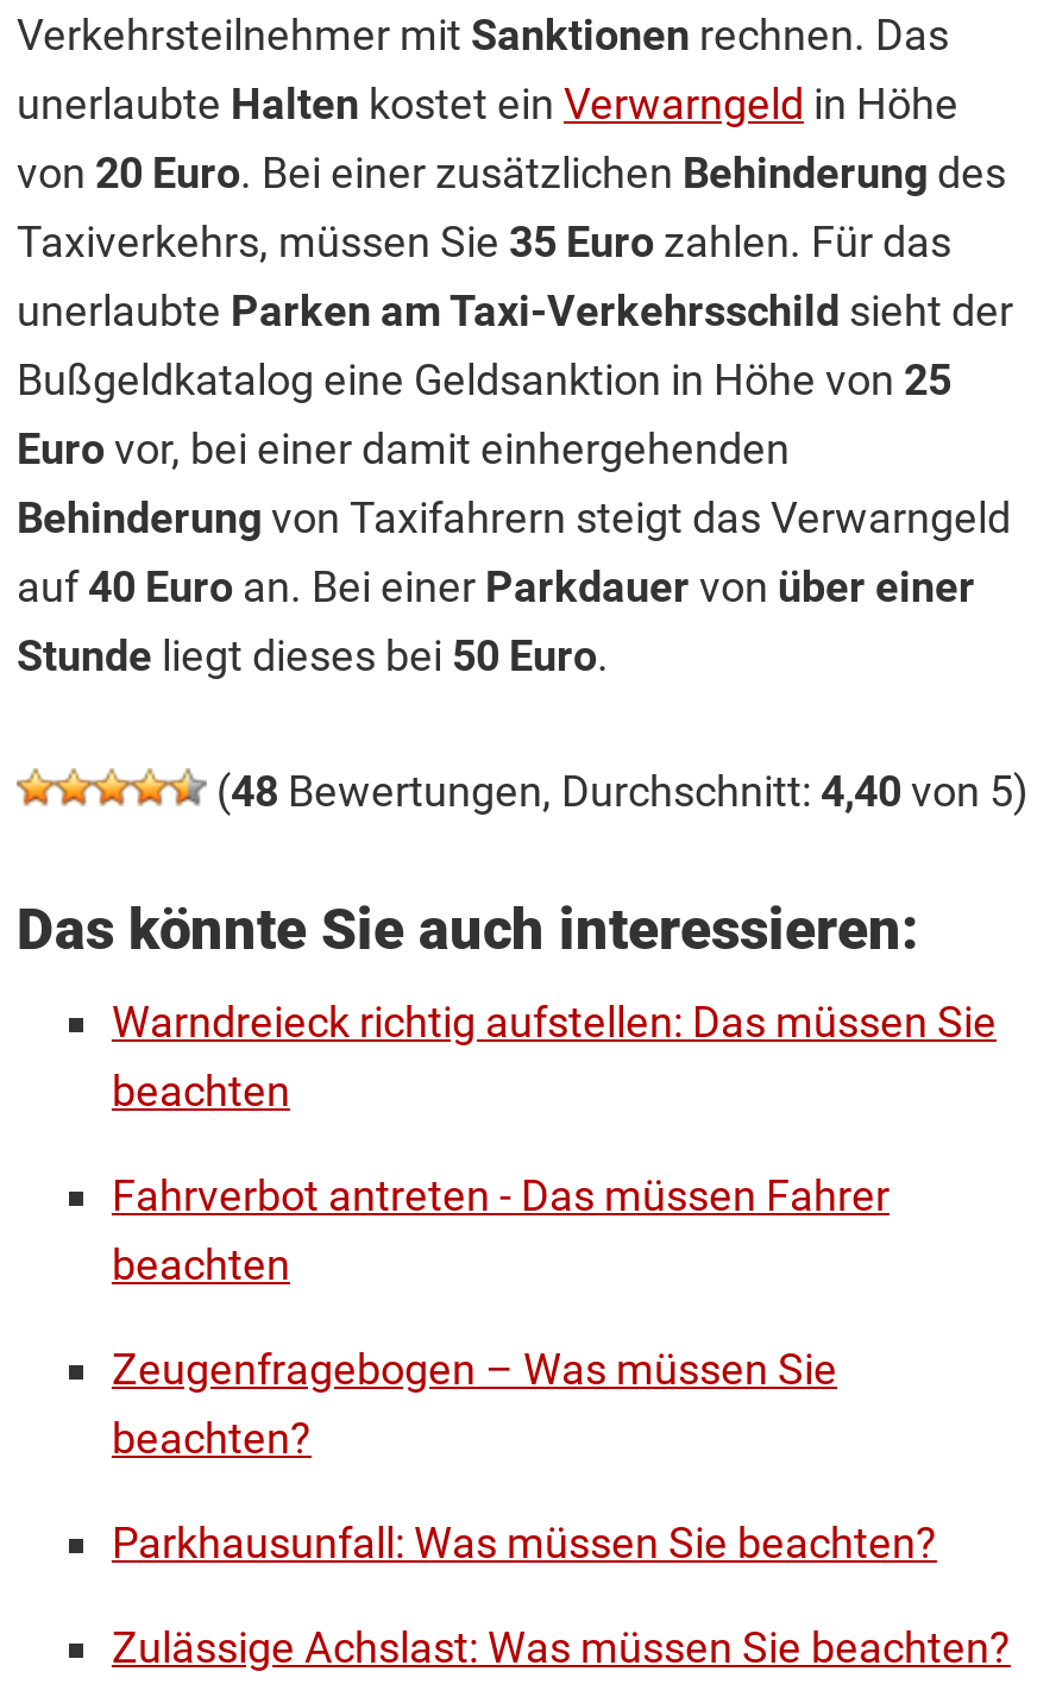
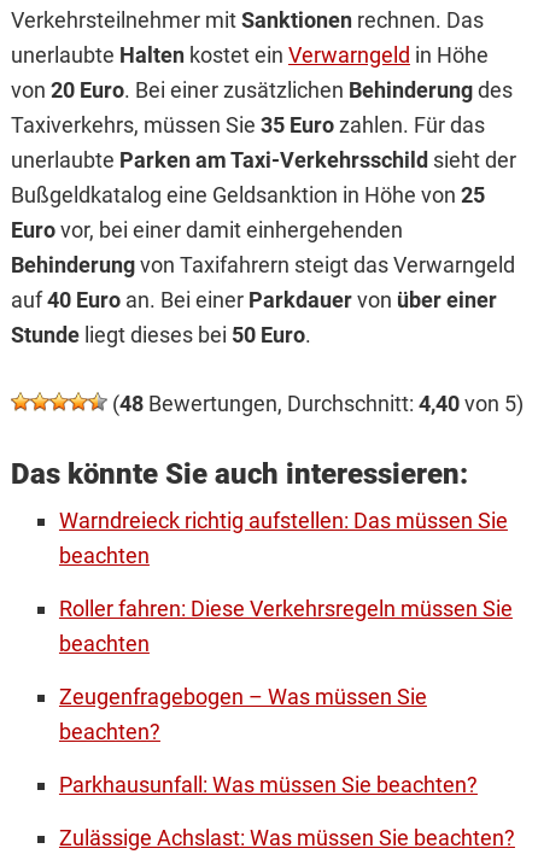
- Fahrverbot antreten - Das müssen Fahrer
+ Roller fahren: Diese Verkehrsregeln müssen Sie
